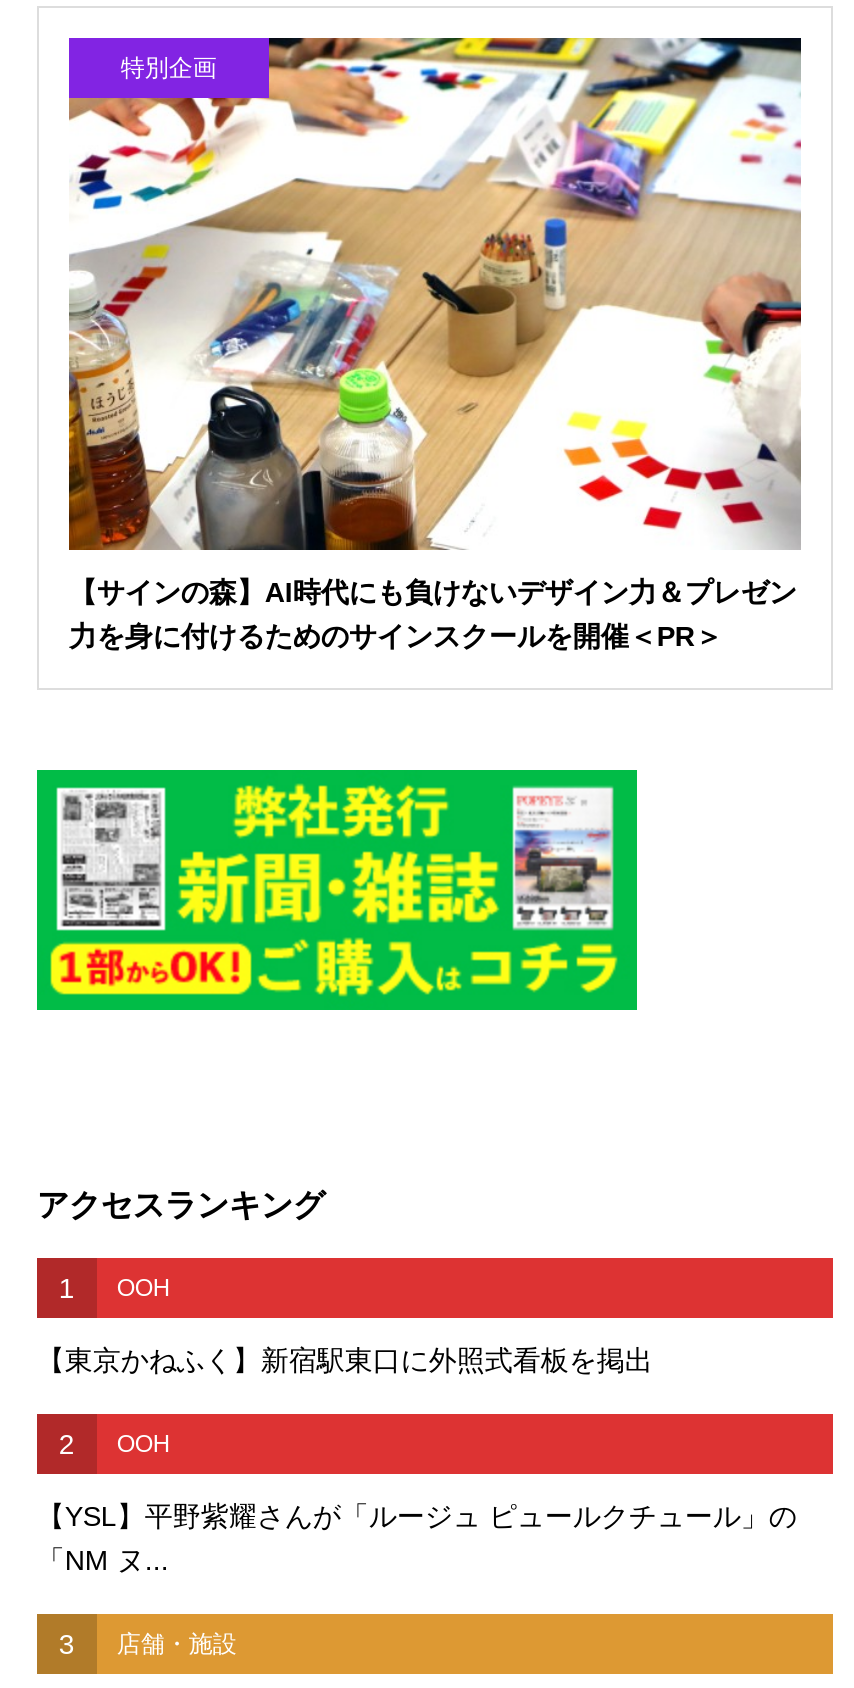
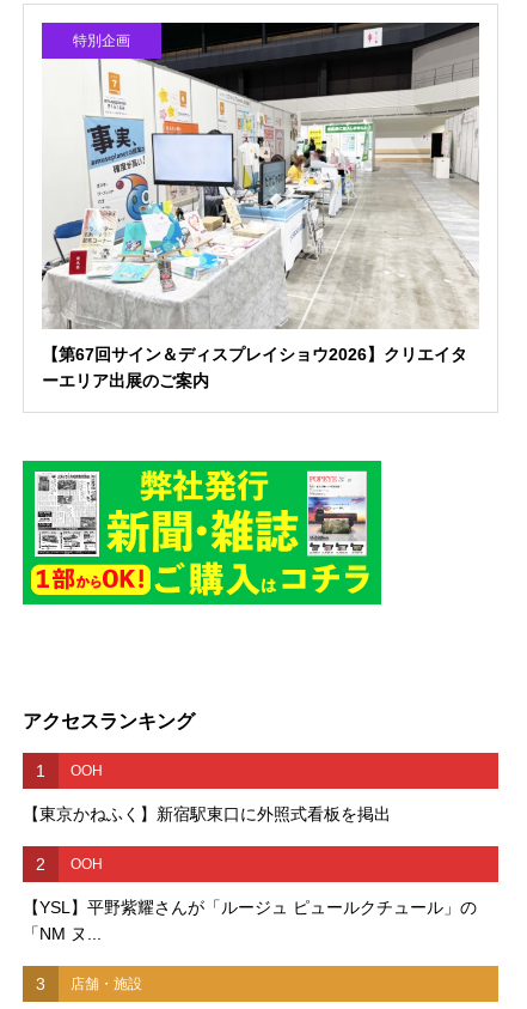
- [image]
- 【サインの森】AI時代にも負けないデザイン力＆プレゼン
- 力を身に付けるためのサインスクールを開催＜PR＞
+ [image]
+ 【第67回サイン＆ディスプレイショウ2026】クリエイタ
+ ーエリア出展のご案内
